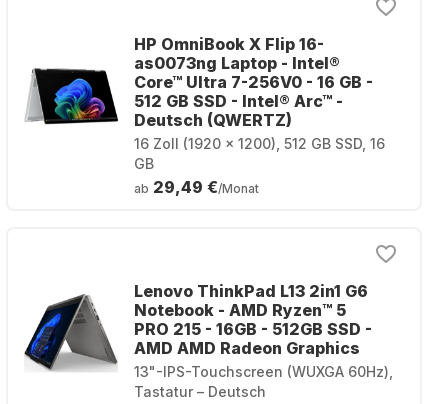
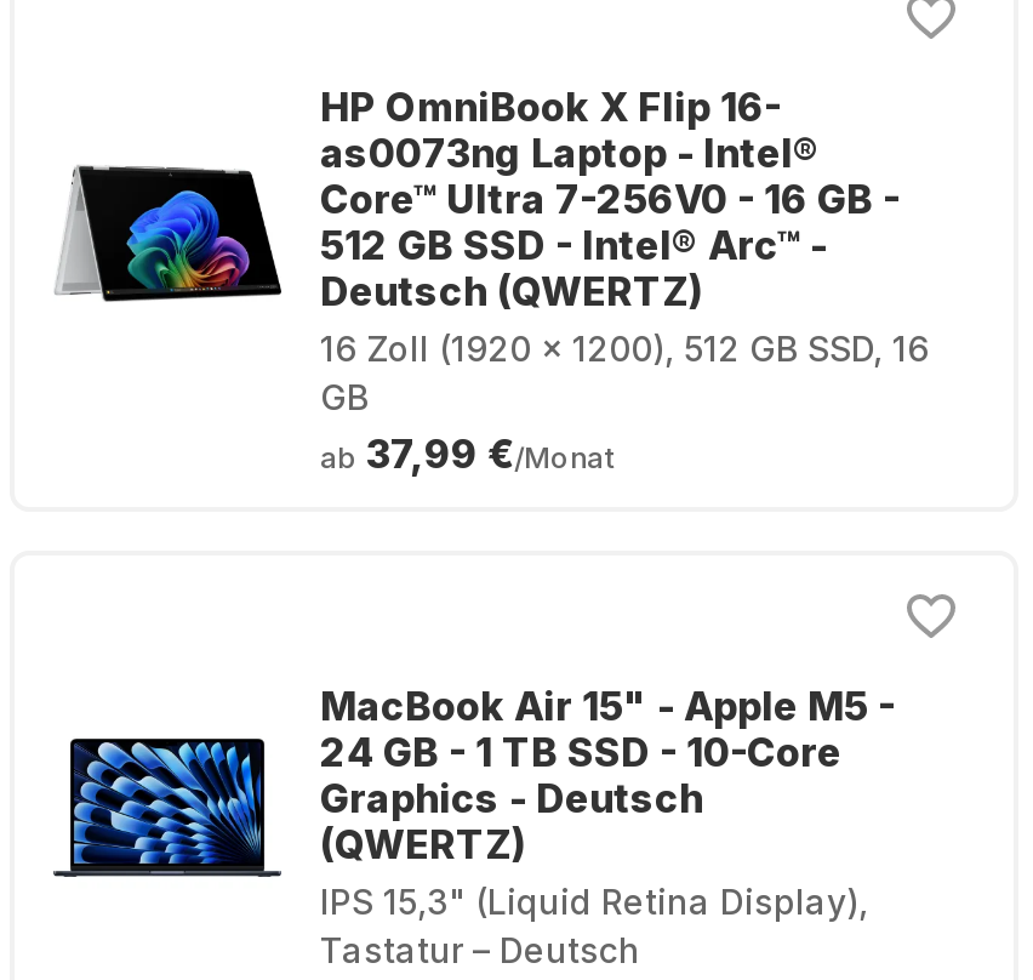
- ab 29,49 €/Monat
+ ab 37,99 €/Monat

- [image]
- Lenovo ThinkPad L13 2in1 G6
- Notebook - AMD Ryzen™ 5
- PRO 215 - 16GB - 512GB SSD -
- AMD AMD Radeon Graphics
- 13"-IPS-Touchscreen (WUXGA 60Hz),
+ [image]
+ MacBook Air 15" - Apple M5 -
+ 24 GB - 1 TB SSD - 10-Core
+ Graphics - Deutsch
+ (QWERTZ)
+ IPS 15,3" (Liquid Retina Display),
